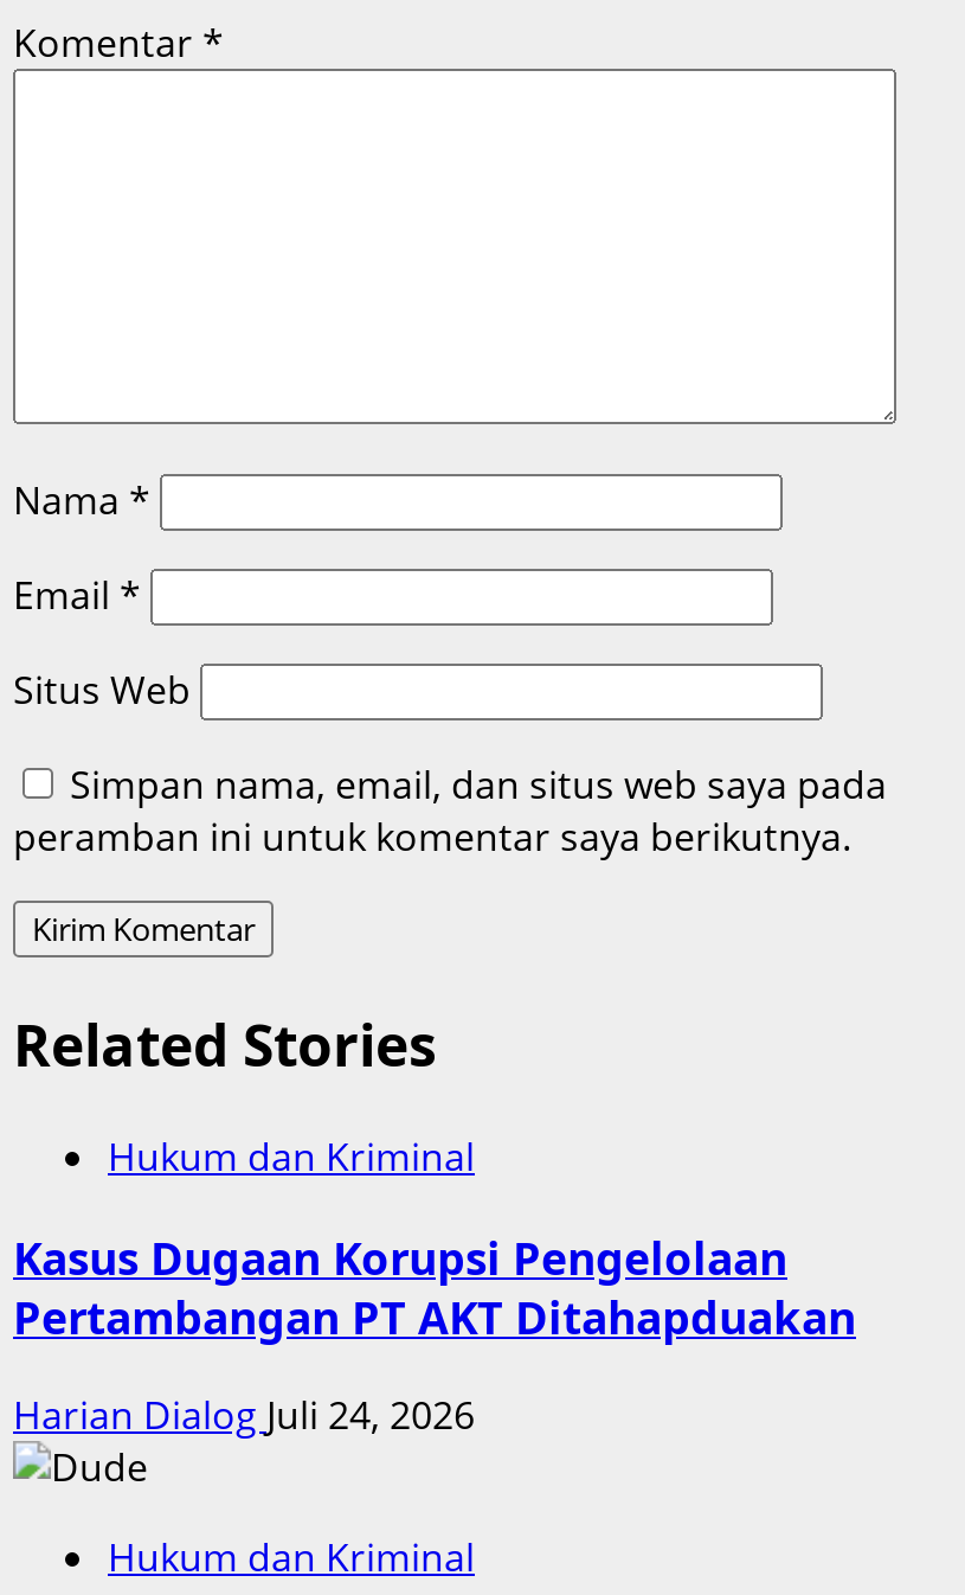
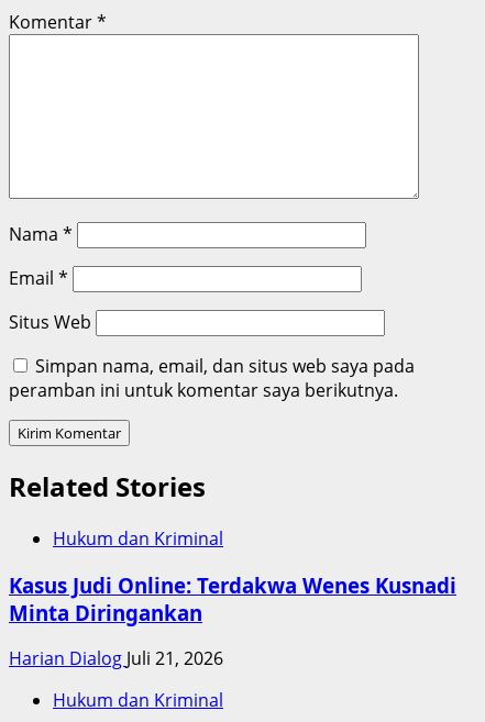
- Kasus Dugaan Korupsi Pengelolaan
- Pertambangan PT AKT Ditahapduakan
+ Kasus Judi Online: Terdakwa Wenes Kusnadi
+ Minta Diringankan

- Harian Dialog Juli 24, 2026
+ Harian Dialog Juli 21, 2026
